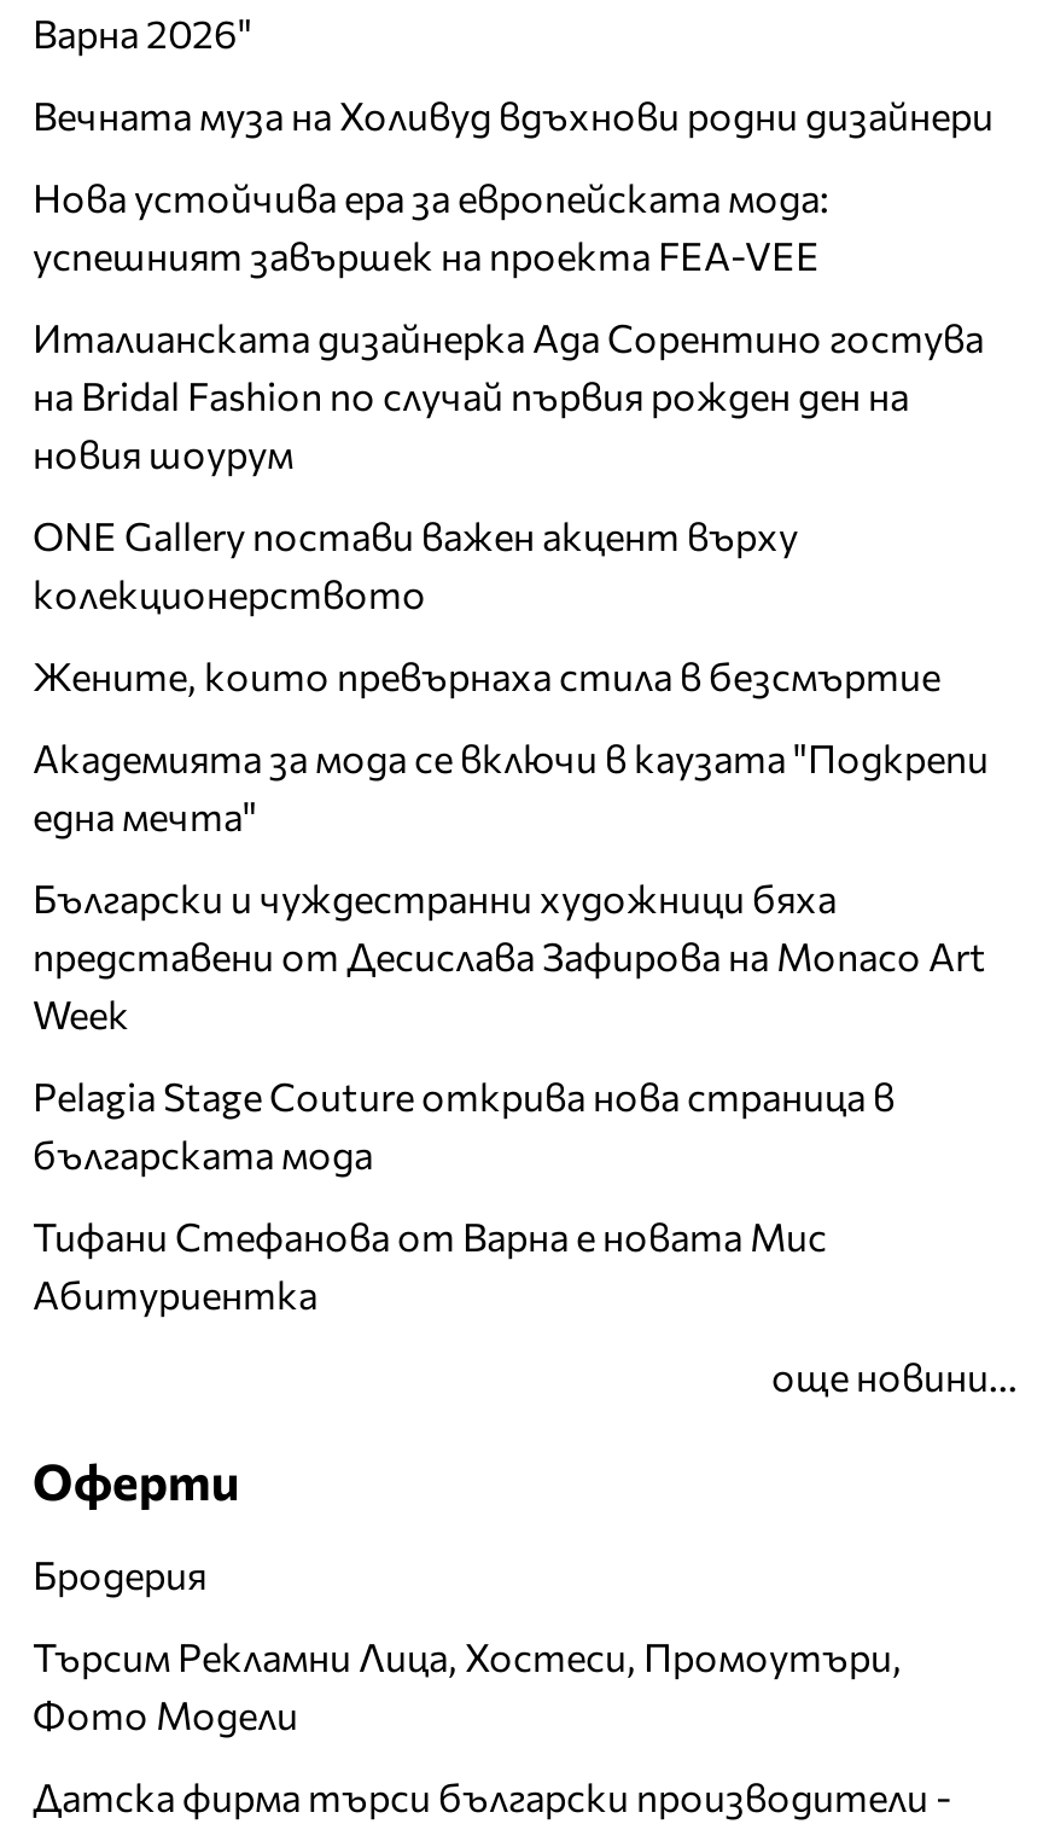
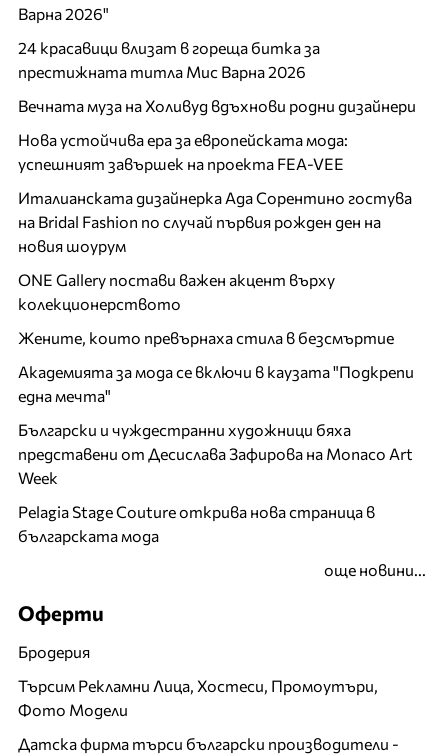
+ 24 красавици влизат в гореща битка за
+ престижната титла Мис Варна 2026

moved down: Вечната муза на Холивуд вдъхнови родни дизайнери | Нова устойчива ера за европейската мода: | успешният завършек на проекта FEA-VEE | ... | Pelagia Stage Couture открива нова страница в | българската мода

- Тифани Стефанова от Варна е новата Мис
- Абитуриентка
